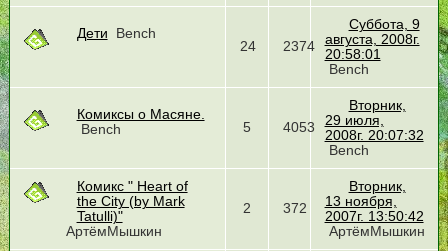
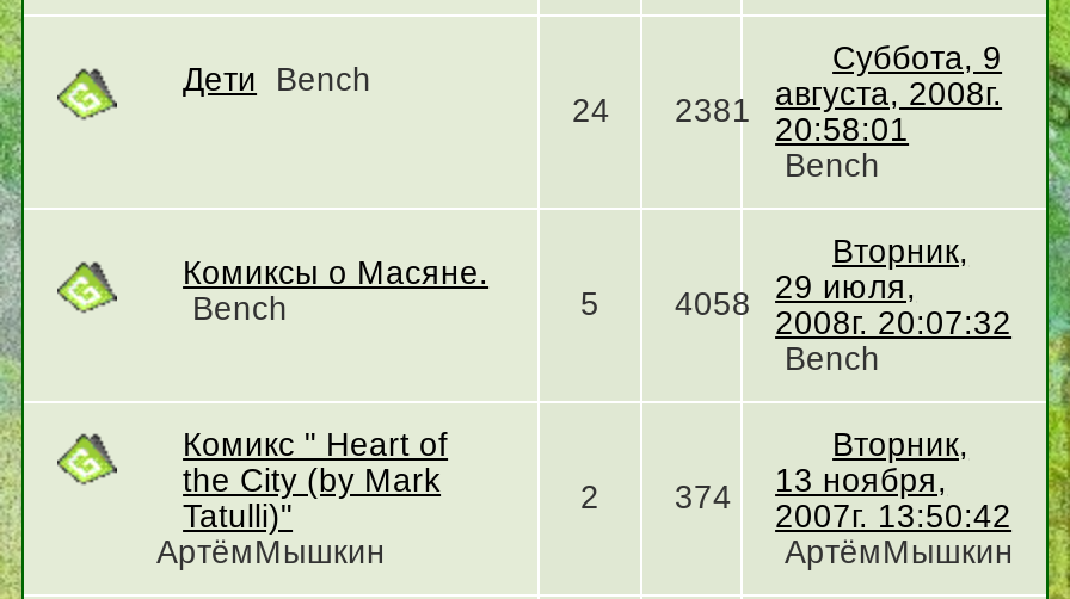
- 24 2374 августа, 2008г.
+ 24 2381 августа, 2008г.

- 4053 29 июля,
+ 4058 29 июля,

- 372 13 ноября,
+ 374 13 ноября,
